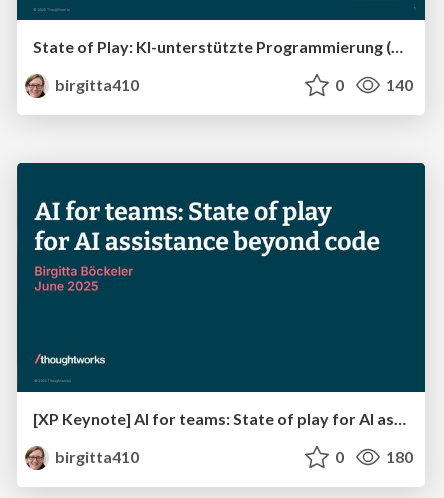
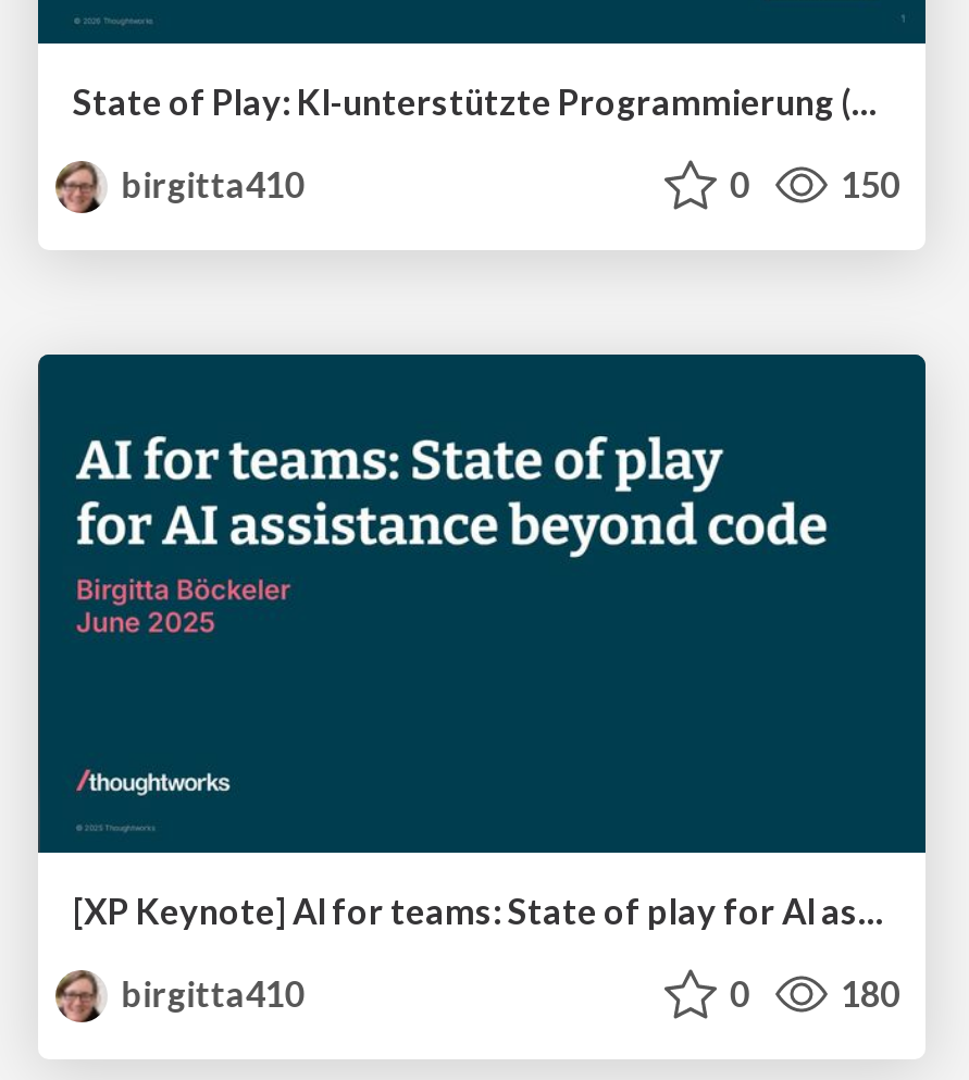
- 140
+ 150
